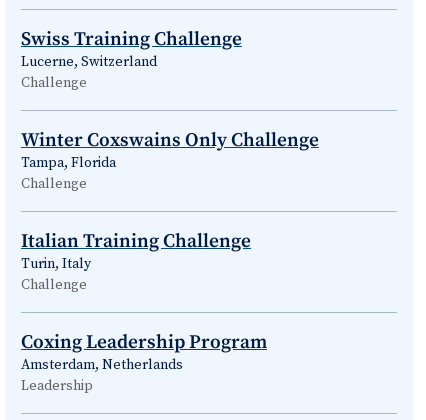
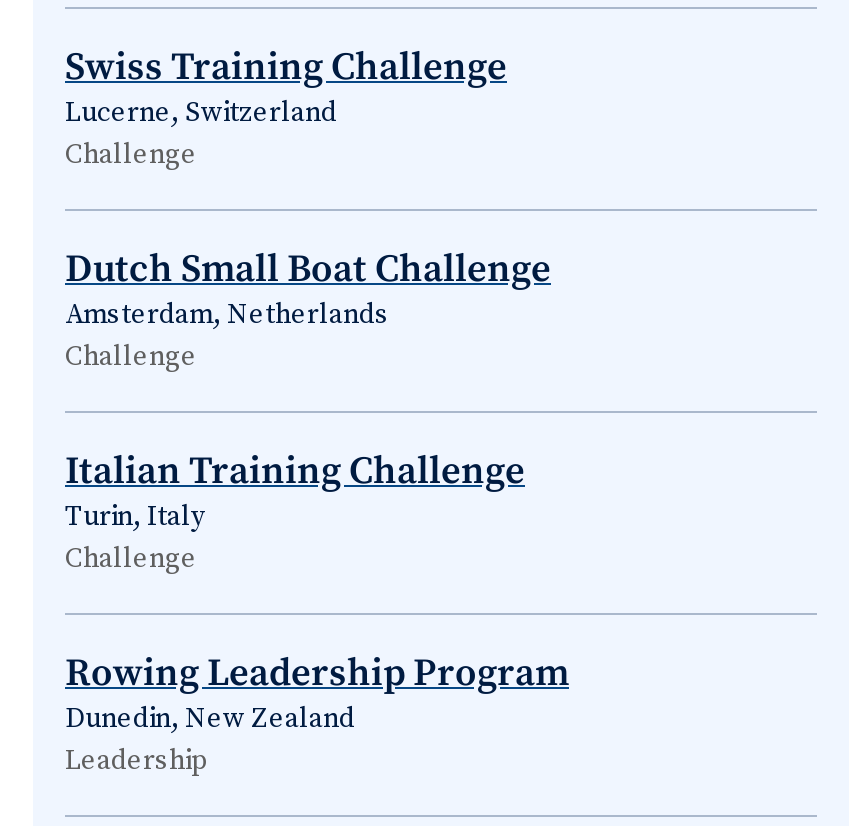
- Winter Coxswains Only Challenge
- Tampa, Florida
+ Dutch Small Boat Challenge

- Coxing Leadership Program
+ Rowing Leadership Program
+ Dunedin, New Zealand

moved up: Amsterdam, Netherlands
